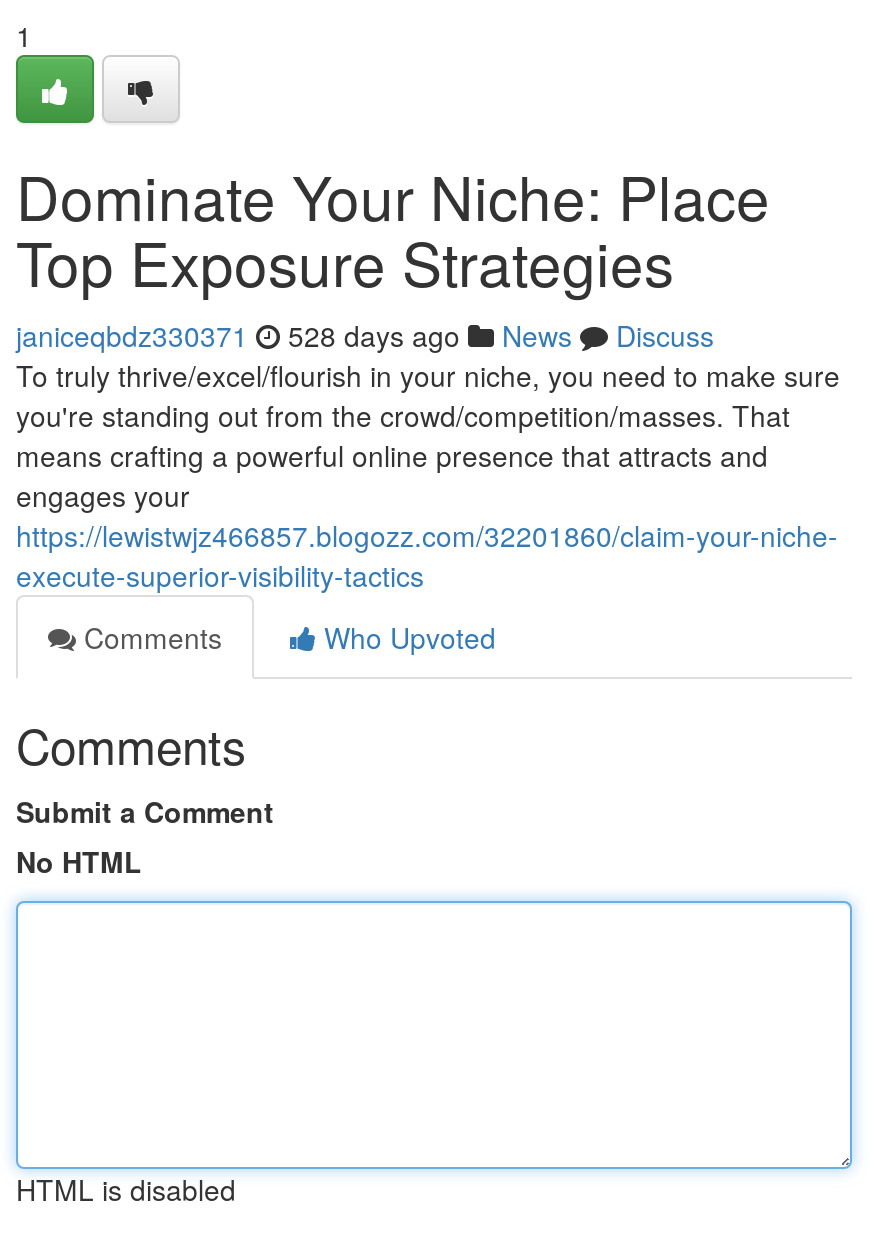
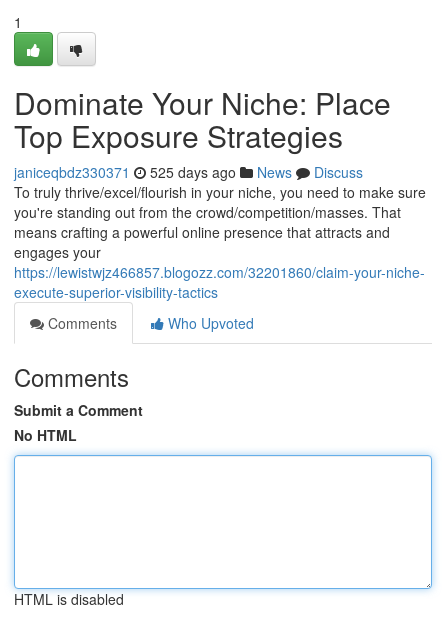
- janiceqbdz330371 528 days ago News Discuss
+ janiceqbdz330371 525 days ago News Discuss
